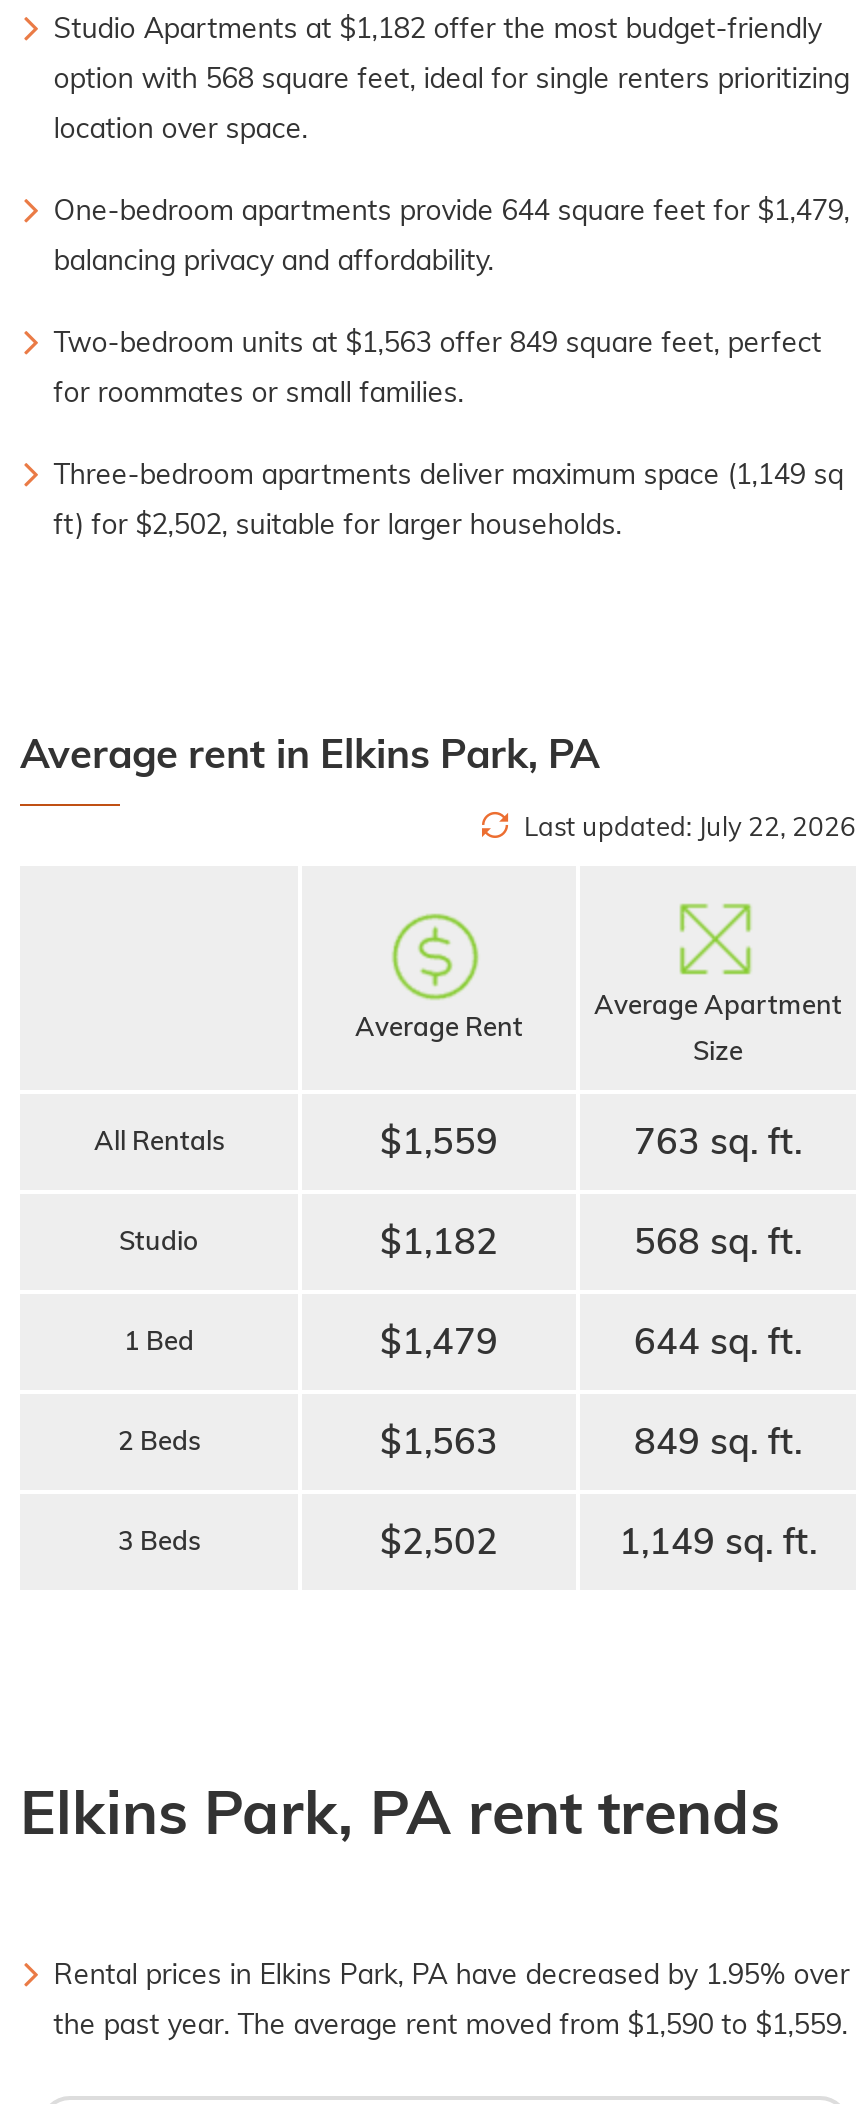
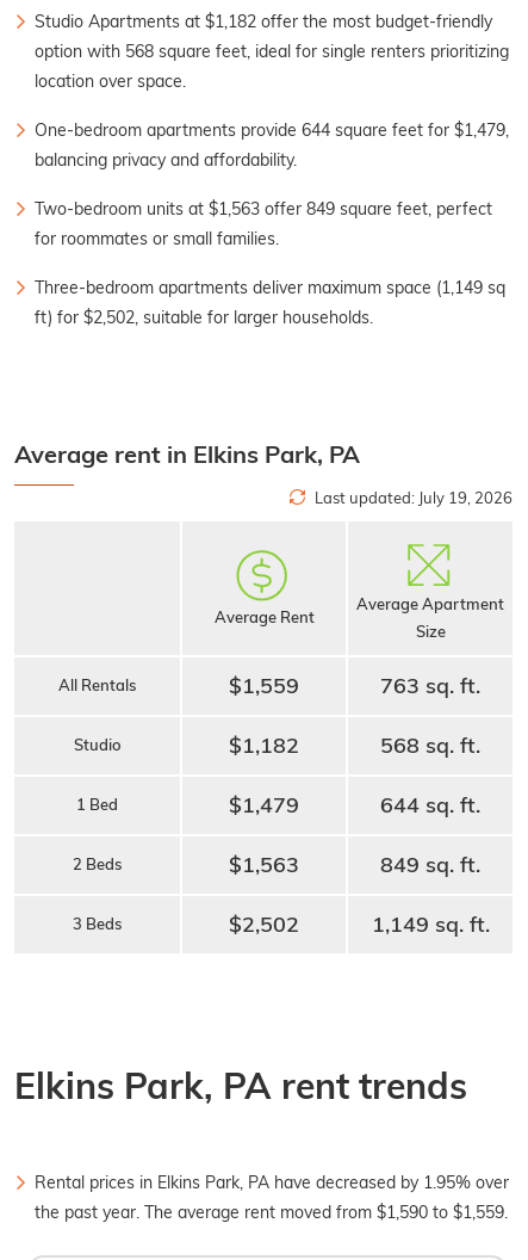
- Last updated: July 22, 2026
+ Last updated: July 19, 2026
